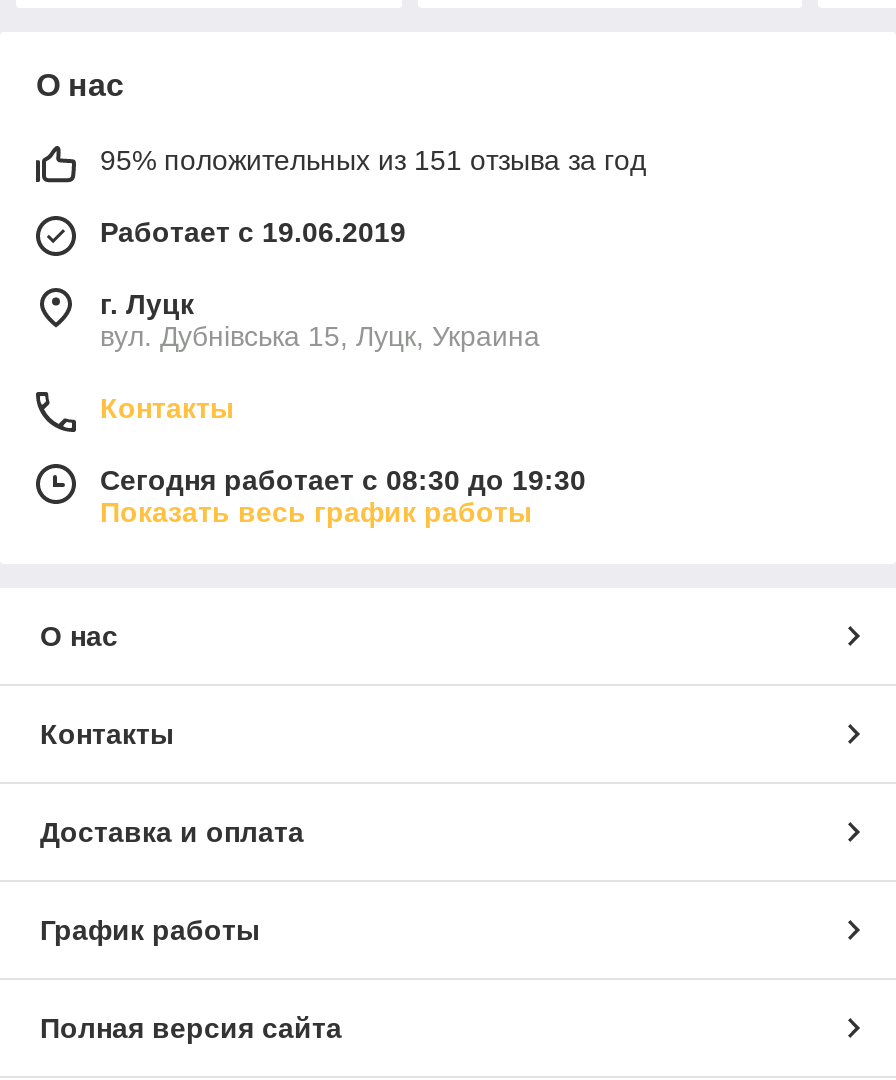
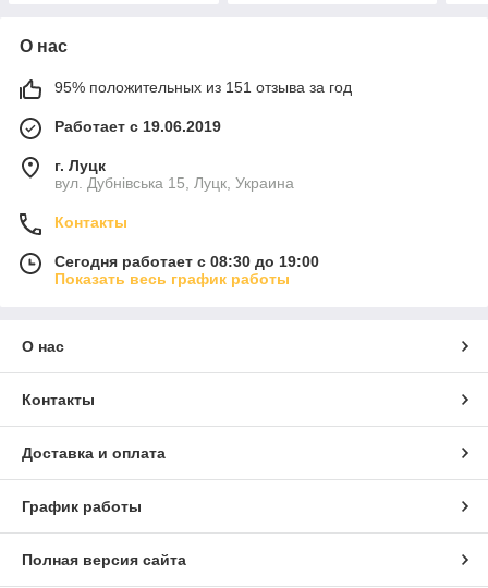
- Сегодня работает с 08:30 до 19:30
+ Сегодня работает с 08:30 до 19:00
